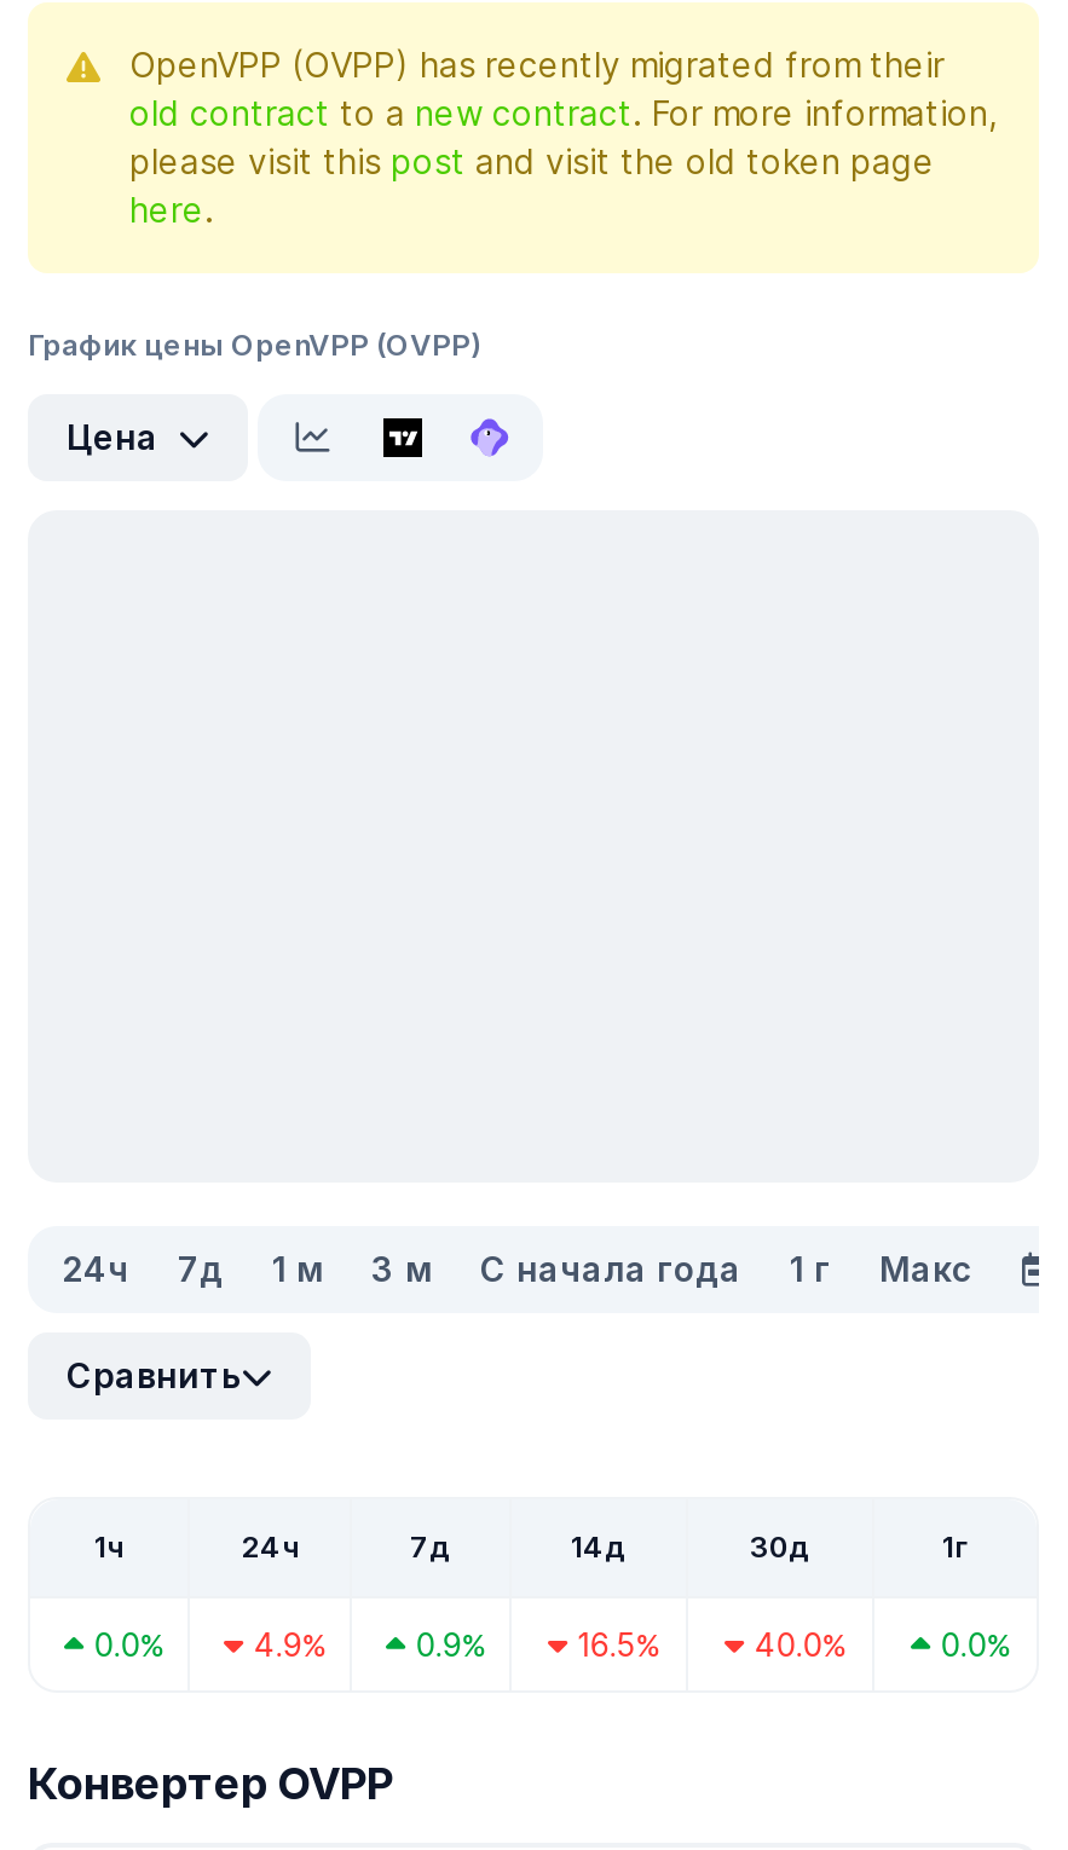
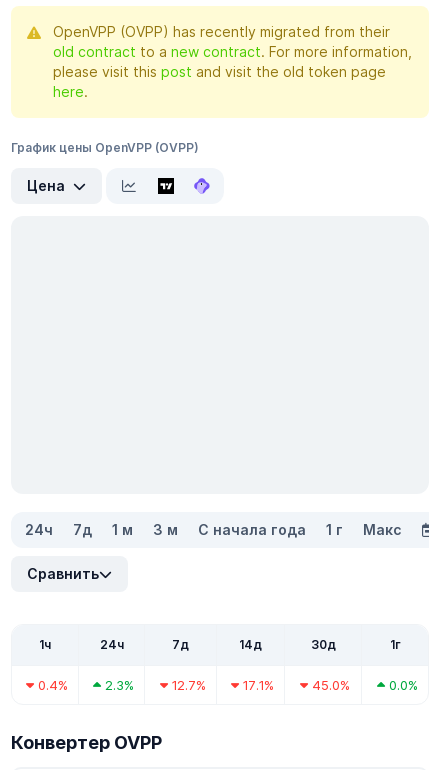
- 0.0%
+ 0.4%

- 4.9%
+ 2.3%

- 0.9%
+ 12.7%

- 16.5%
+ 17.1%

- 40.0%
+ 45.0%
